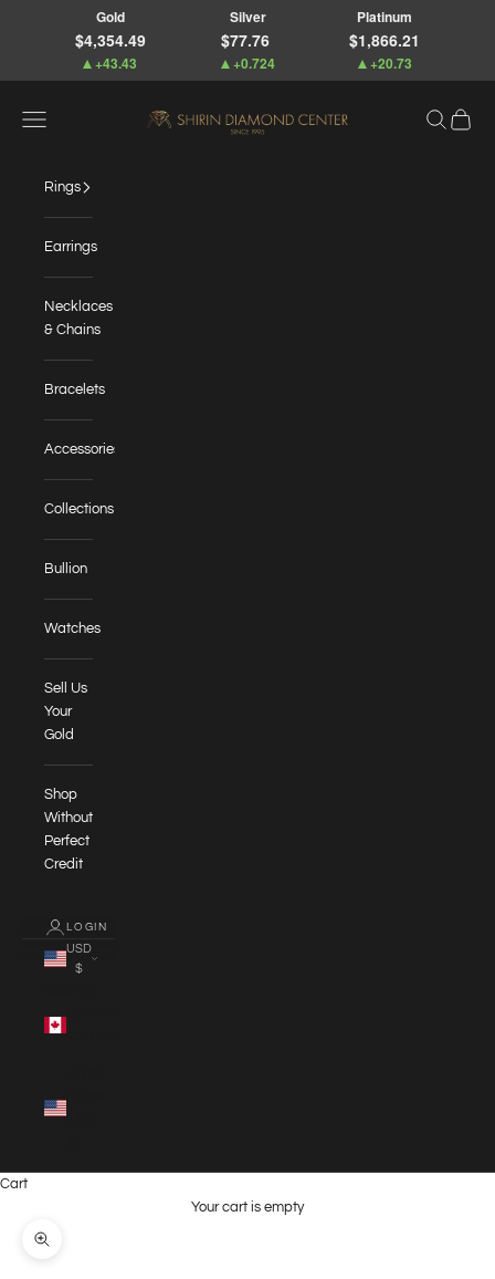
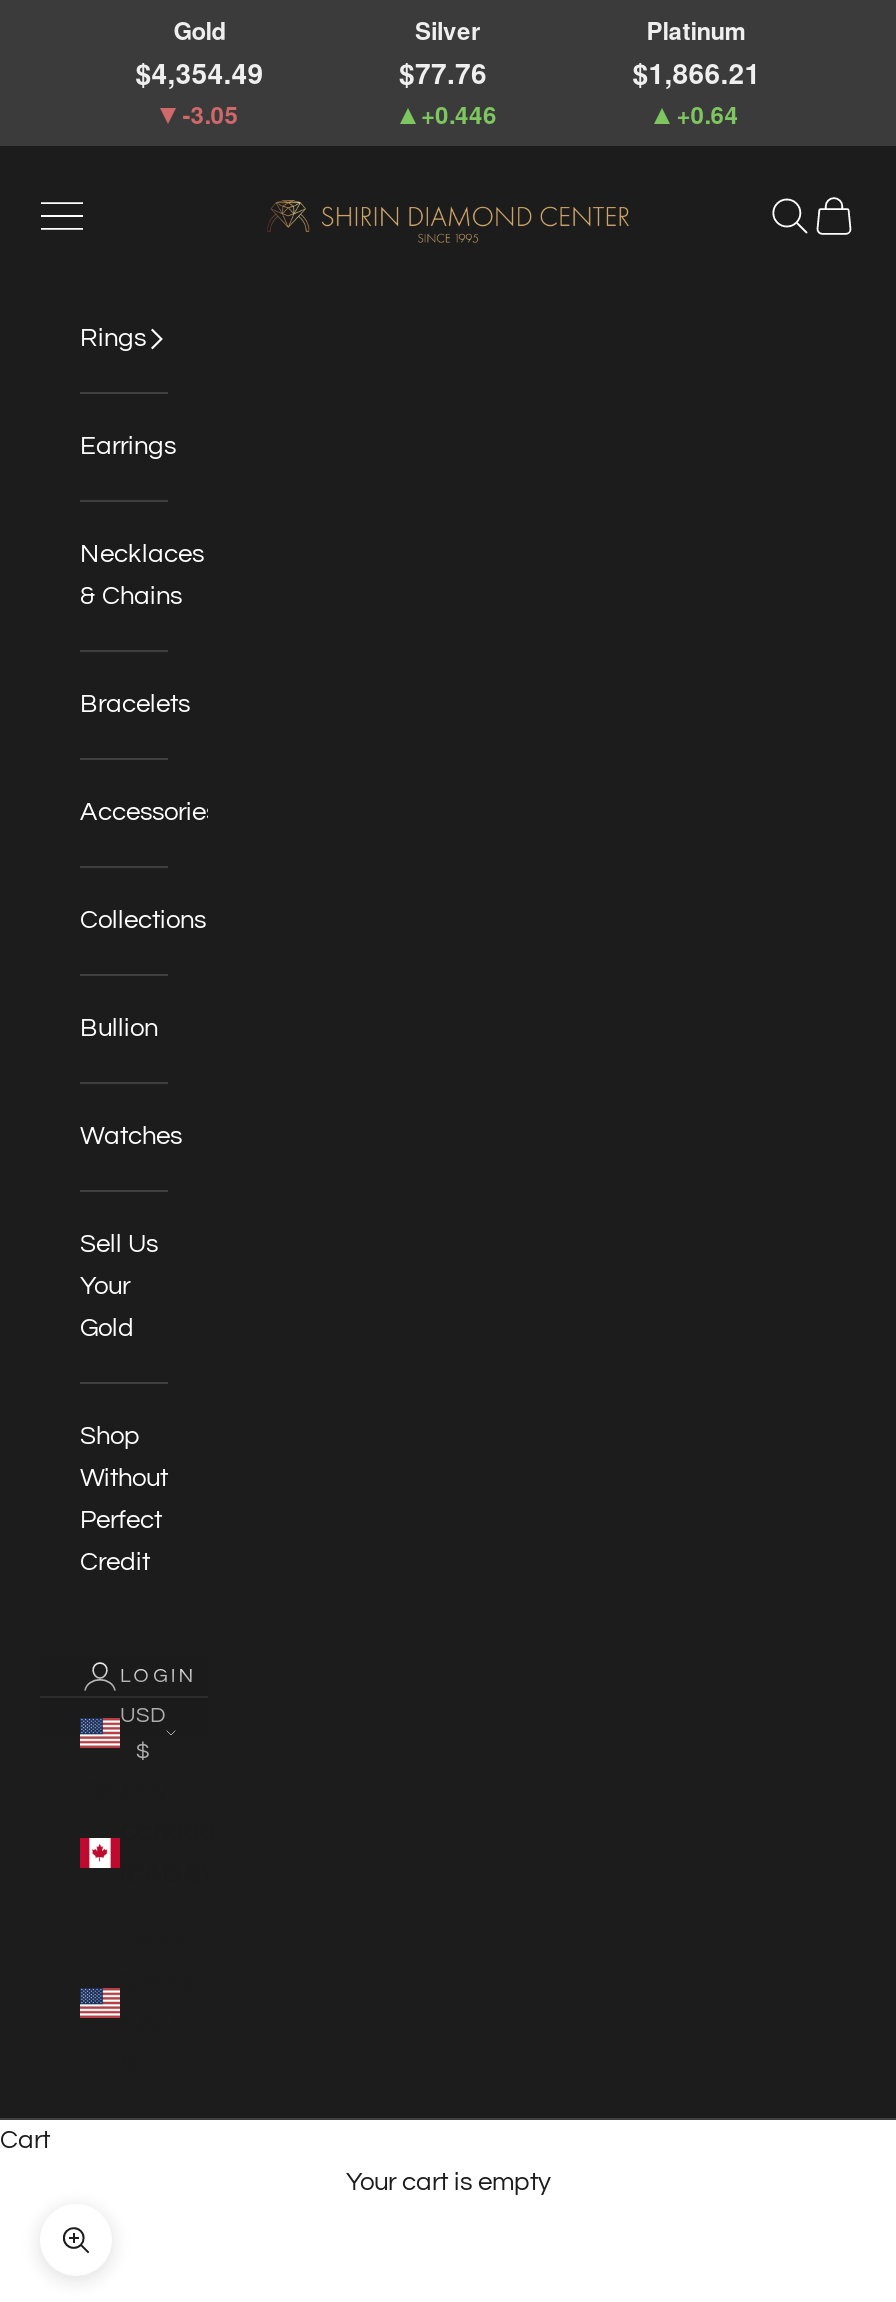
- +43.43
+ -3.05

- +0.724
+ +0.446

- +20.73
+ +0.64
